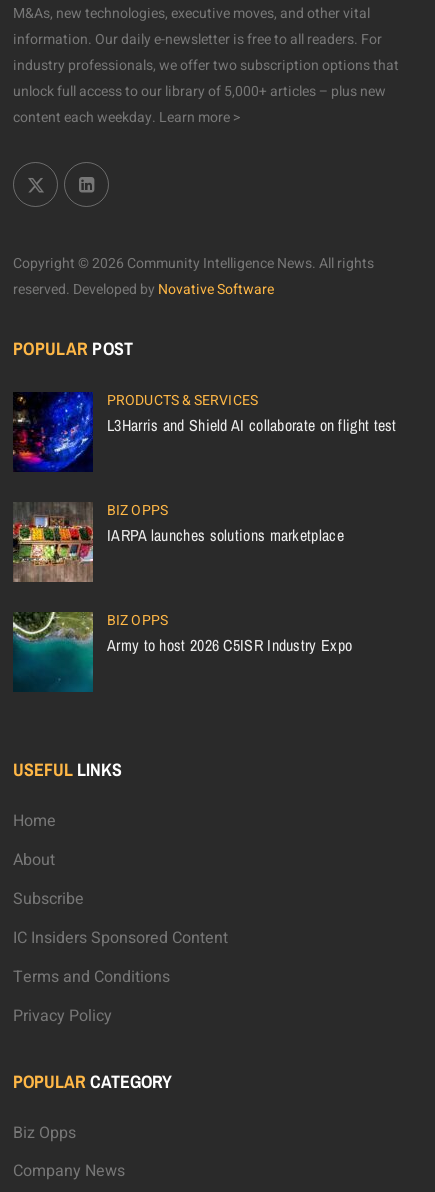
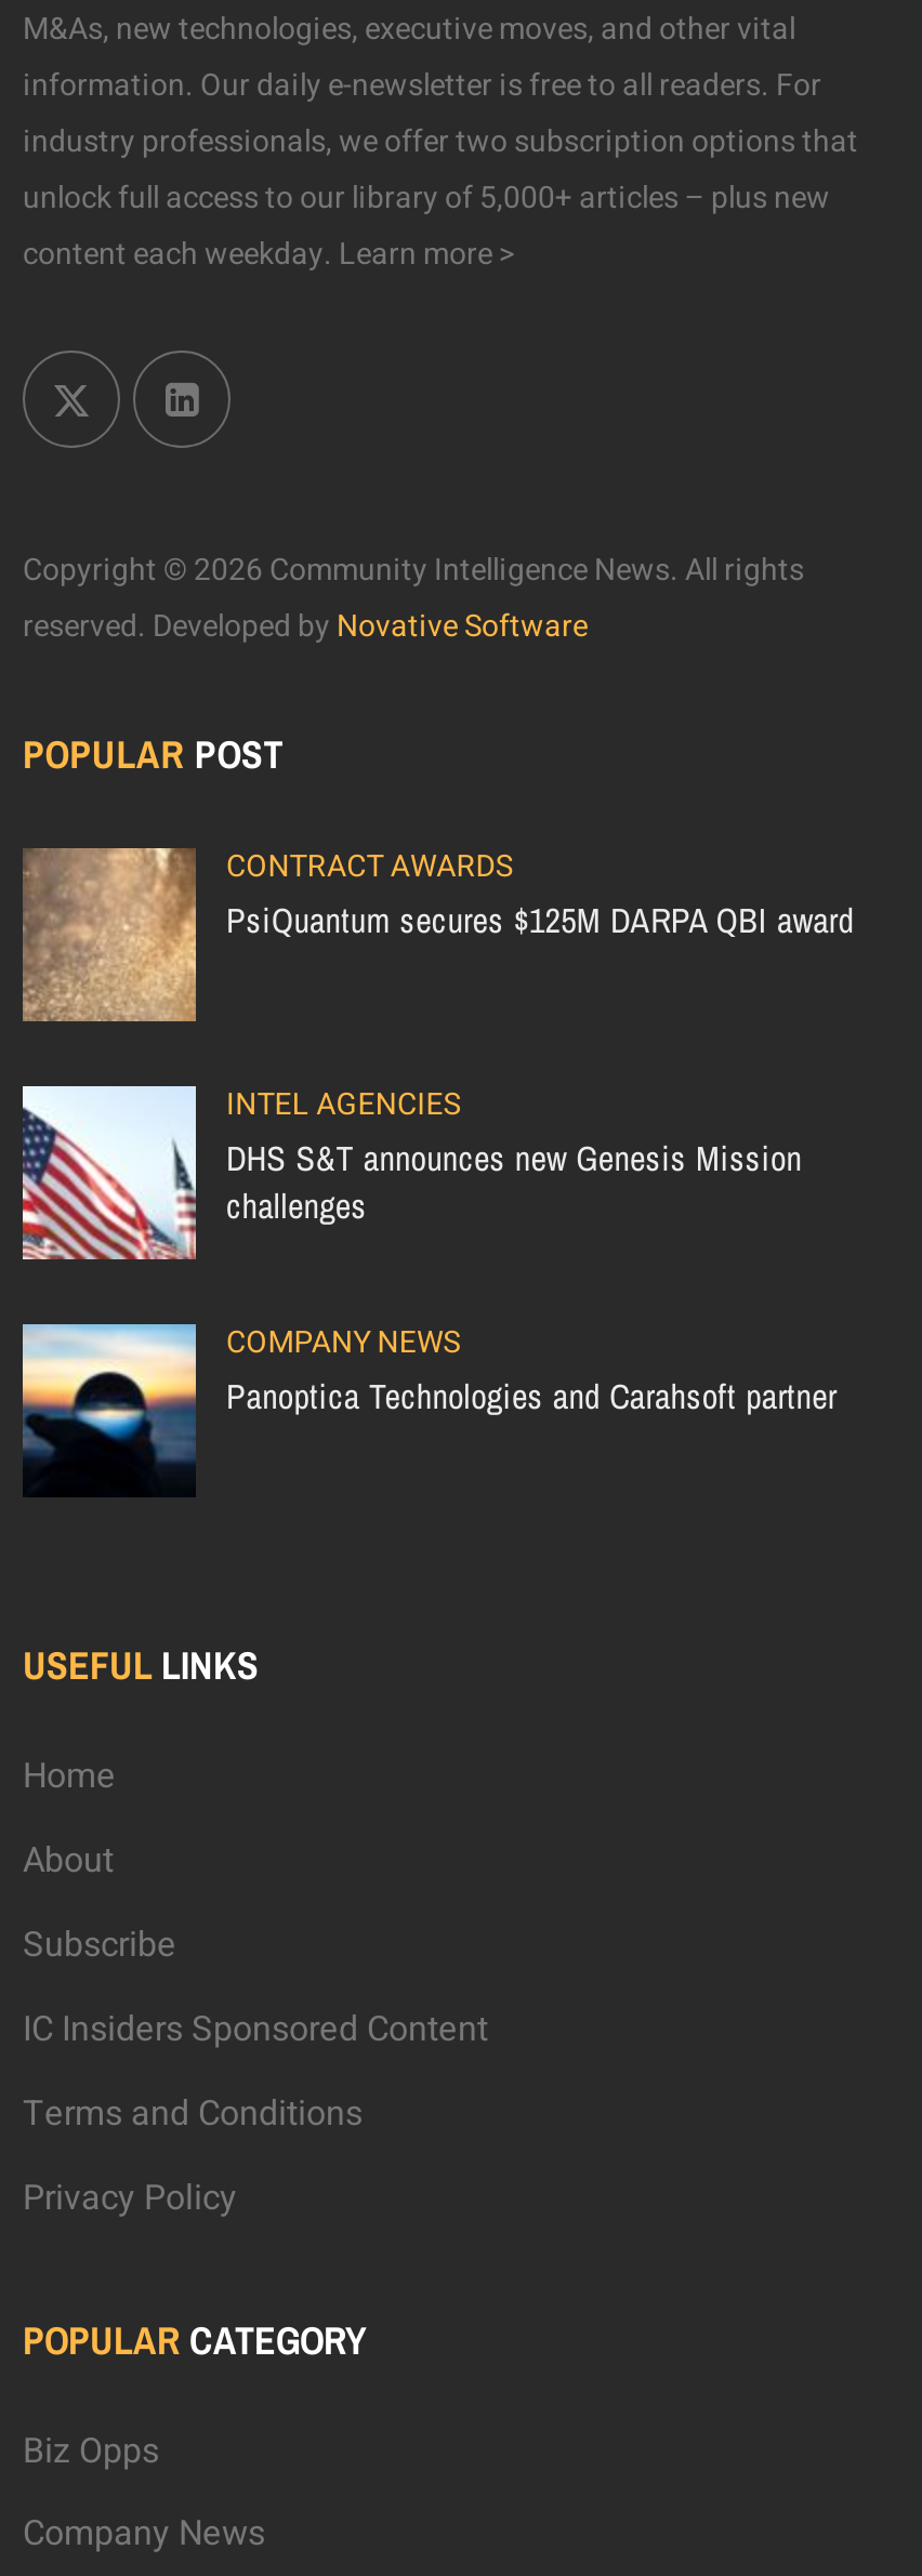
- [image]
- PRODUCTS & SERVICES
- L3Harris and Shield AI collaborate on flight test
+ [image]
+ CONTRACT AWARDS
+ PsiQuantum secures $125M DARPA QBI award

- [image]
- BIZ OPPS
- IARPA launches solutions marketplace
+ [image]
+ INTEL AGENCIES
+ DHS S&T announces new Genesis Mission
+ challenges

- [image]
- BIZ OPPS
- Army to host 2026 C5ISR Industry Expo
+ [image]
+ COMPANY NEWS
+ Panoptica Technologies and Carahsoft partner
